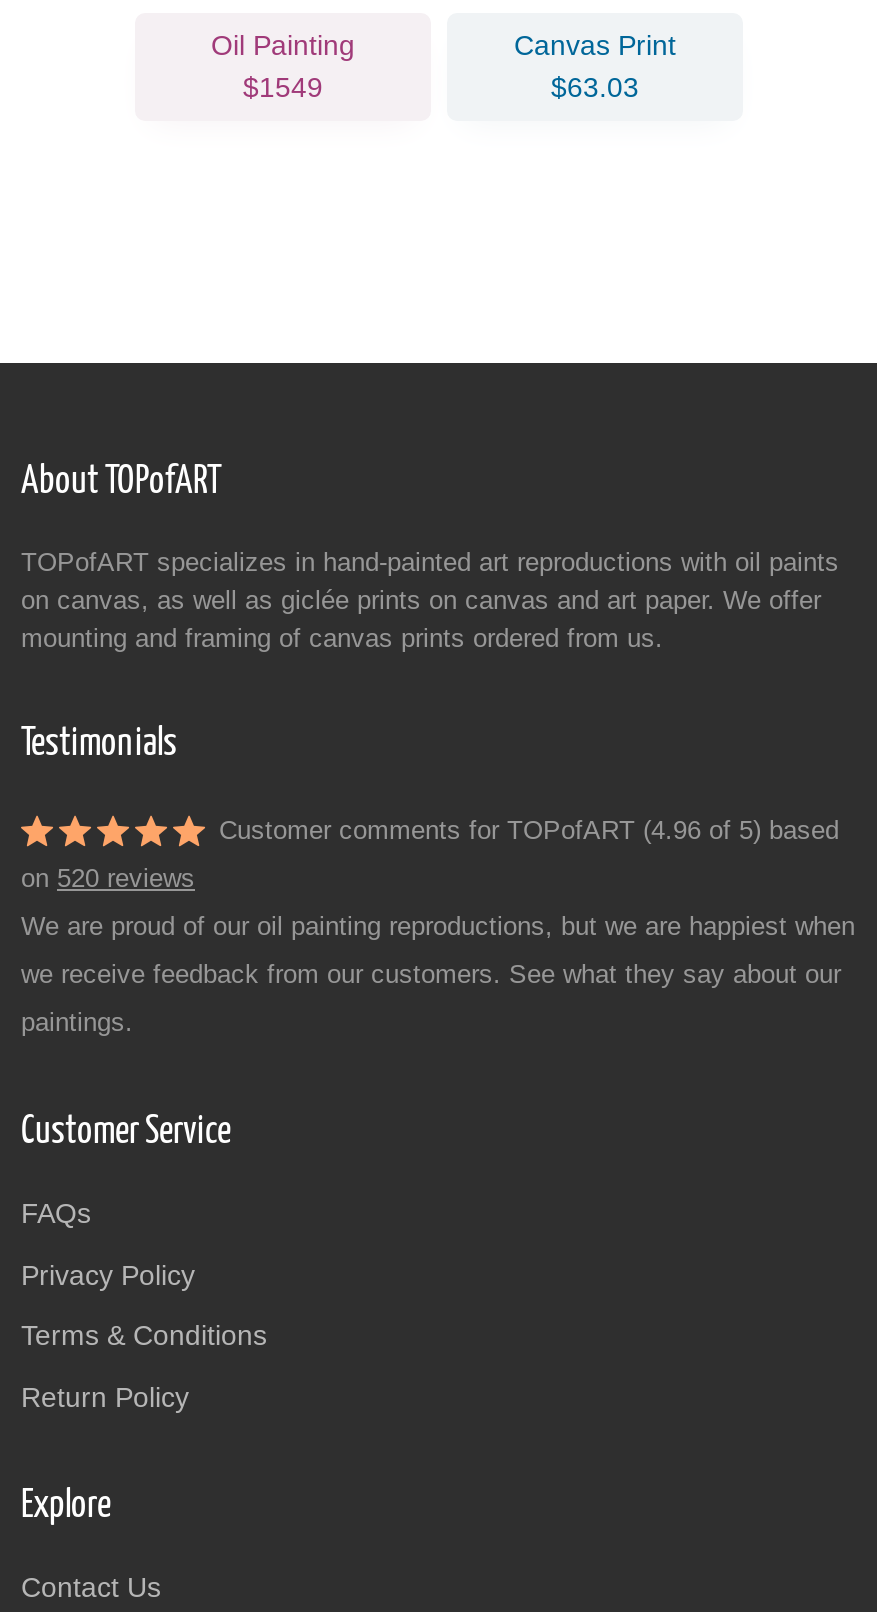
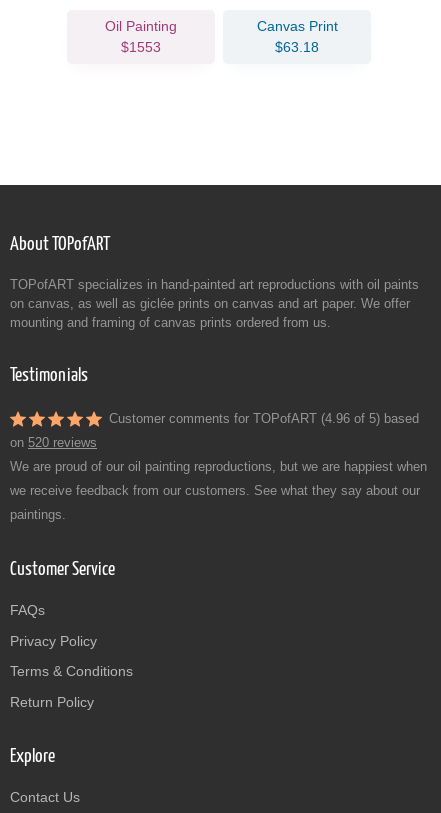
- $1549
+ $1553

- $63.03
+ $63.18
